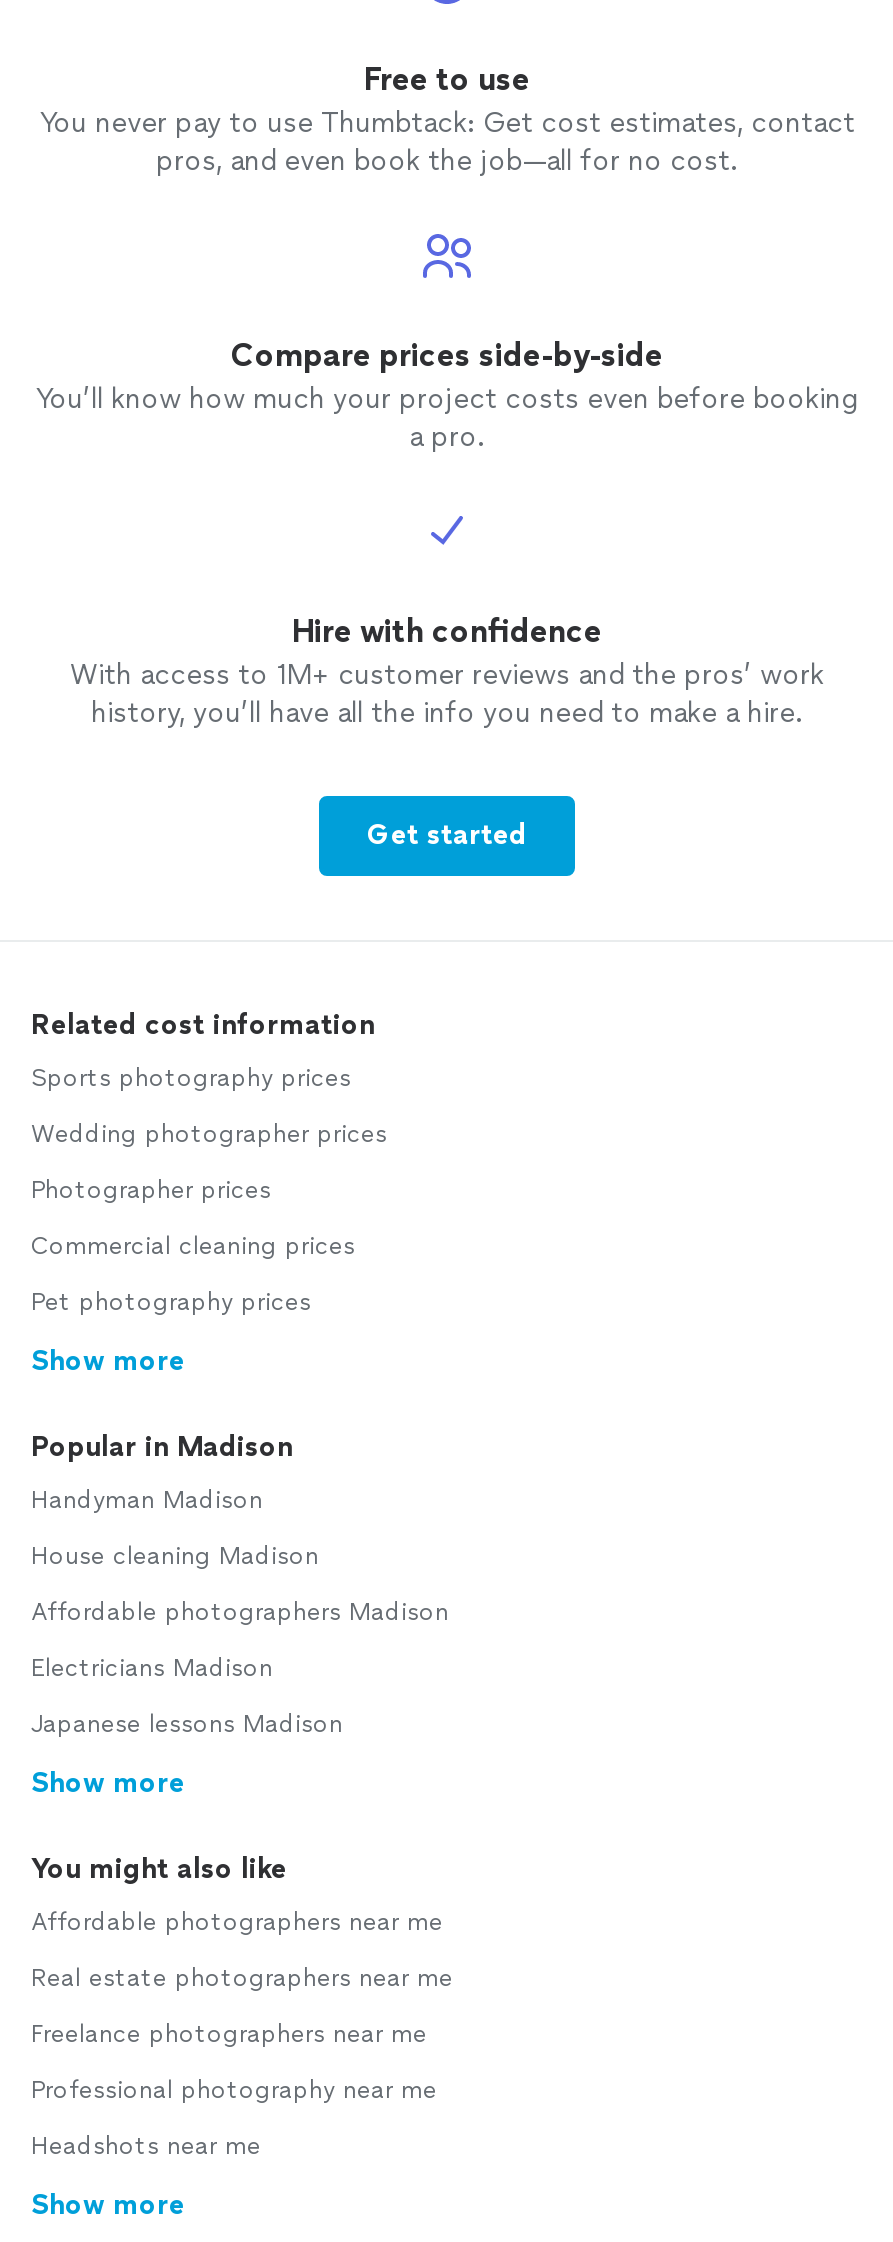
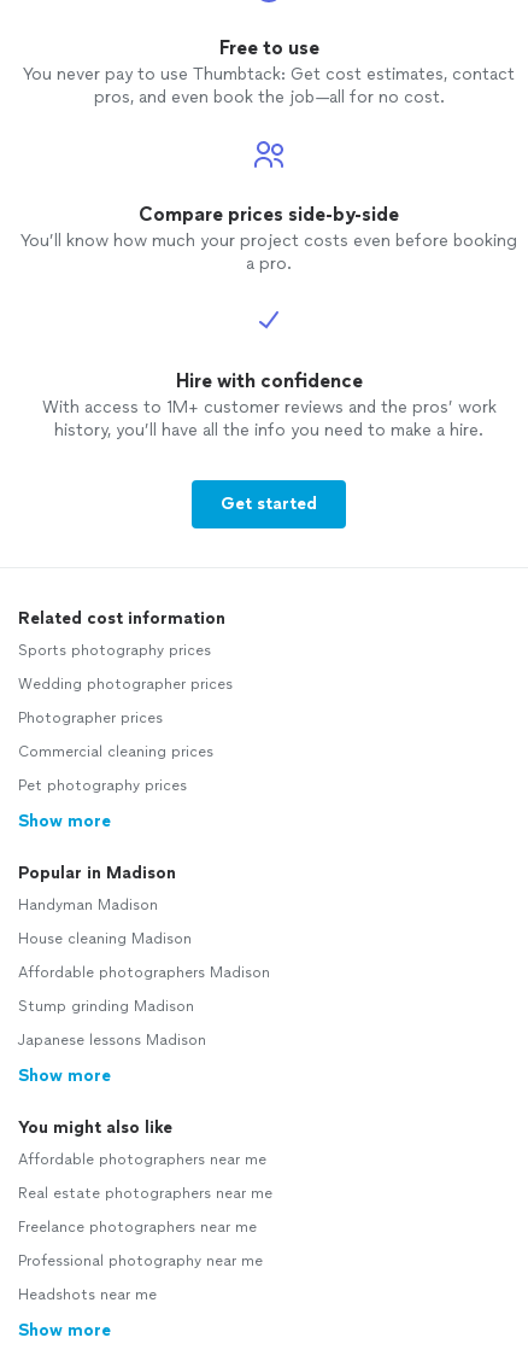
- Electricians Madison
+ Stump grinding Madison
